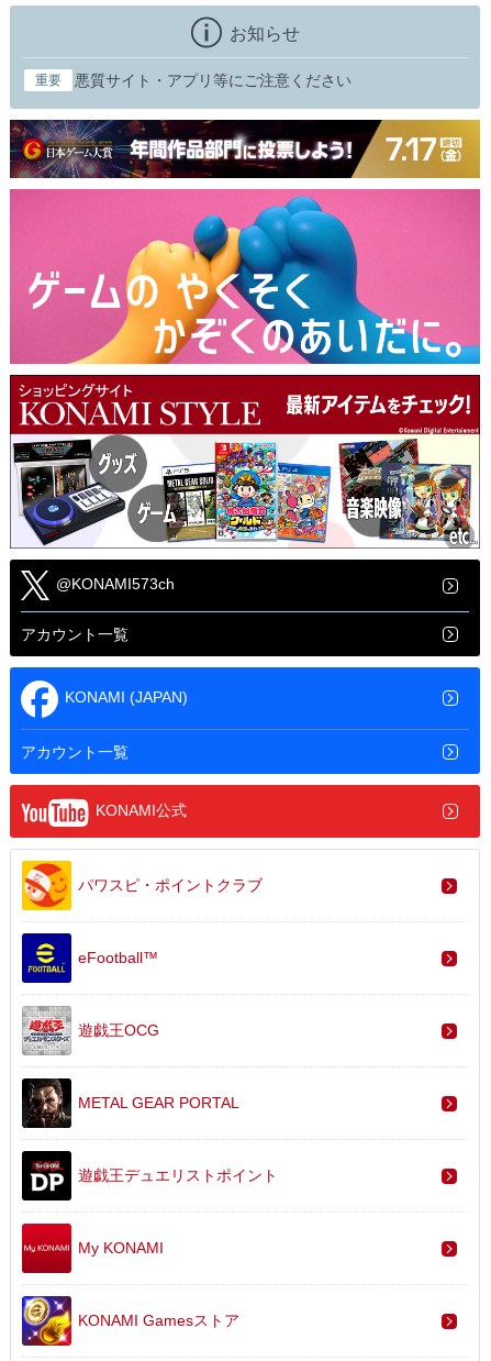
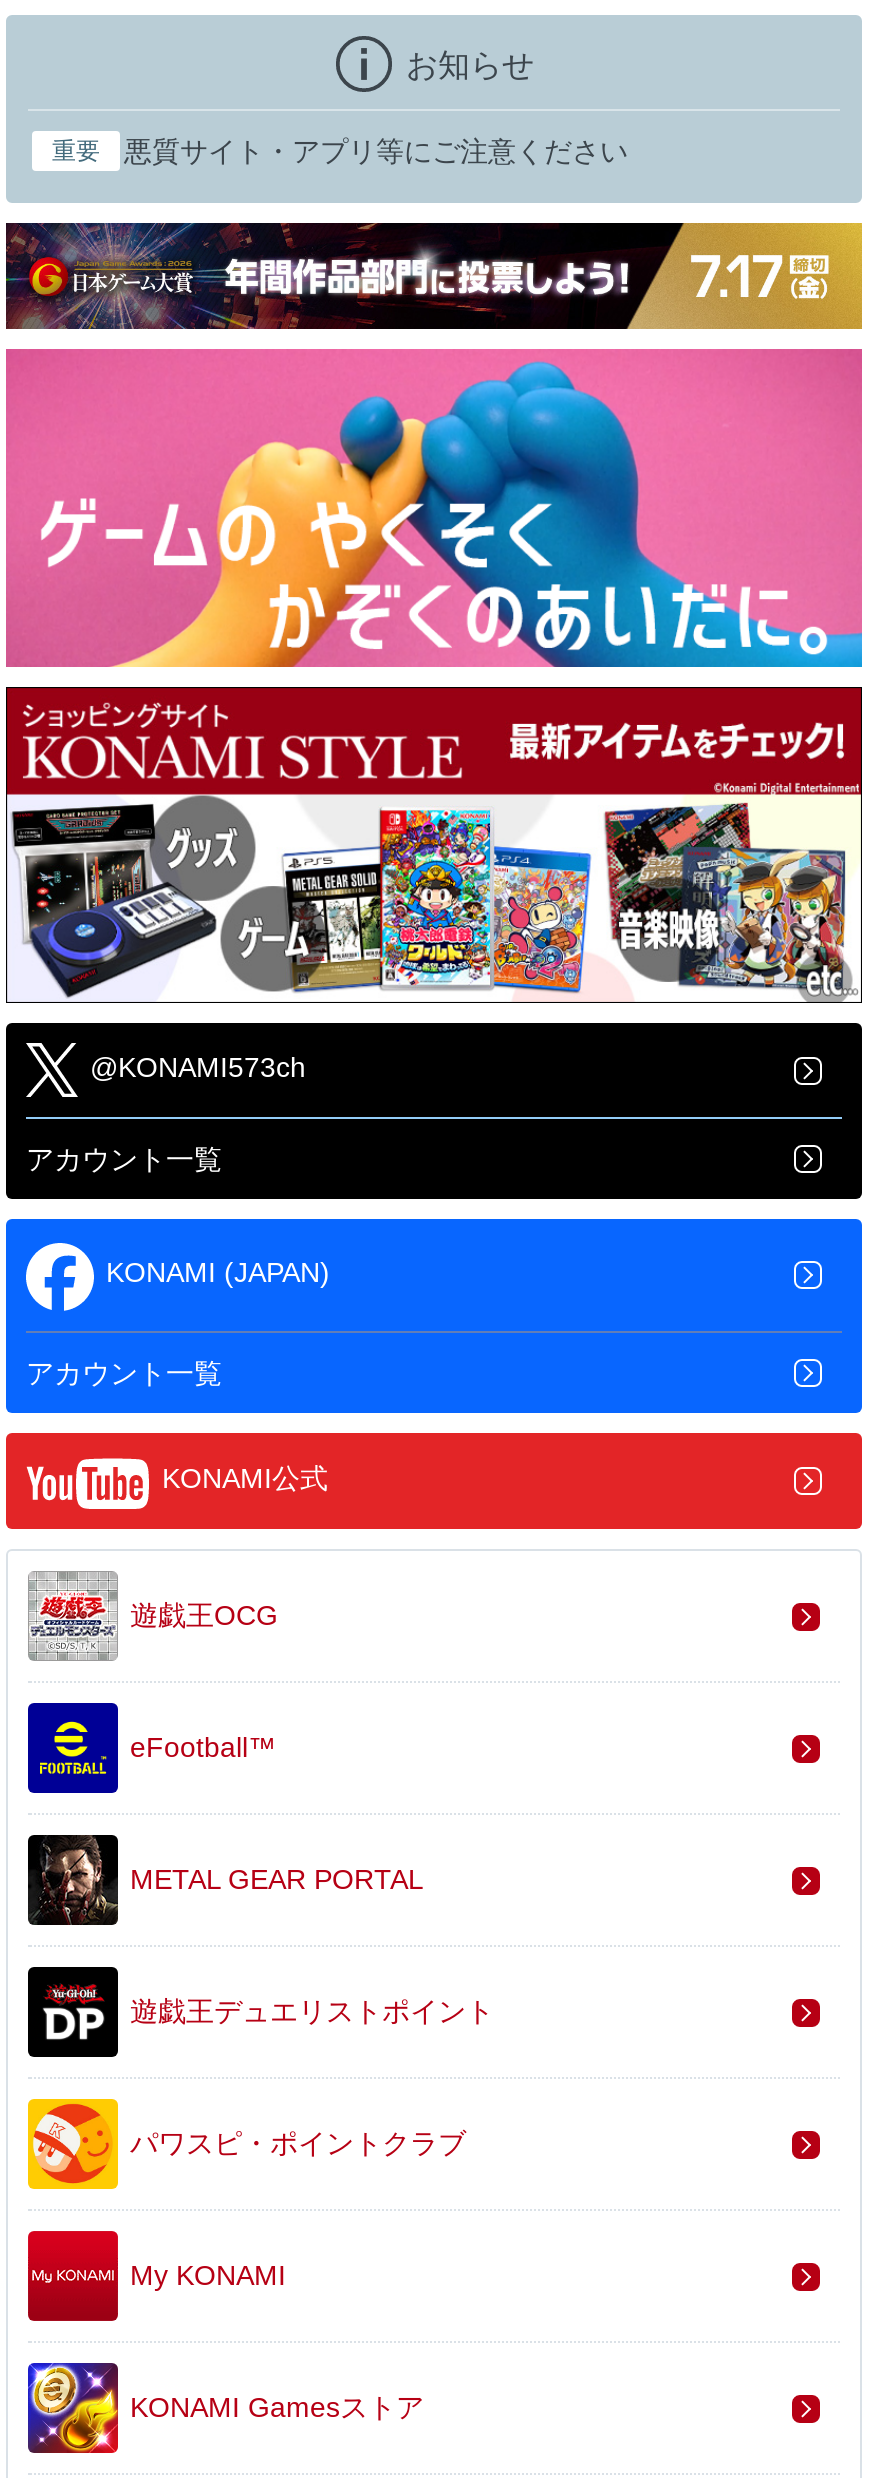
moved down: [image] | パワスピ・ポイントクラブ

moved up: [image] | 遊戯王OCG

moved up: [image] | METAL GEAR PORTAL | 遊戯王デュエリストポイント
